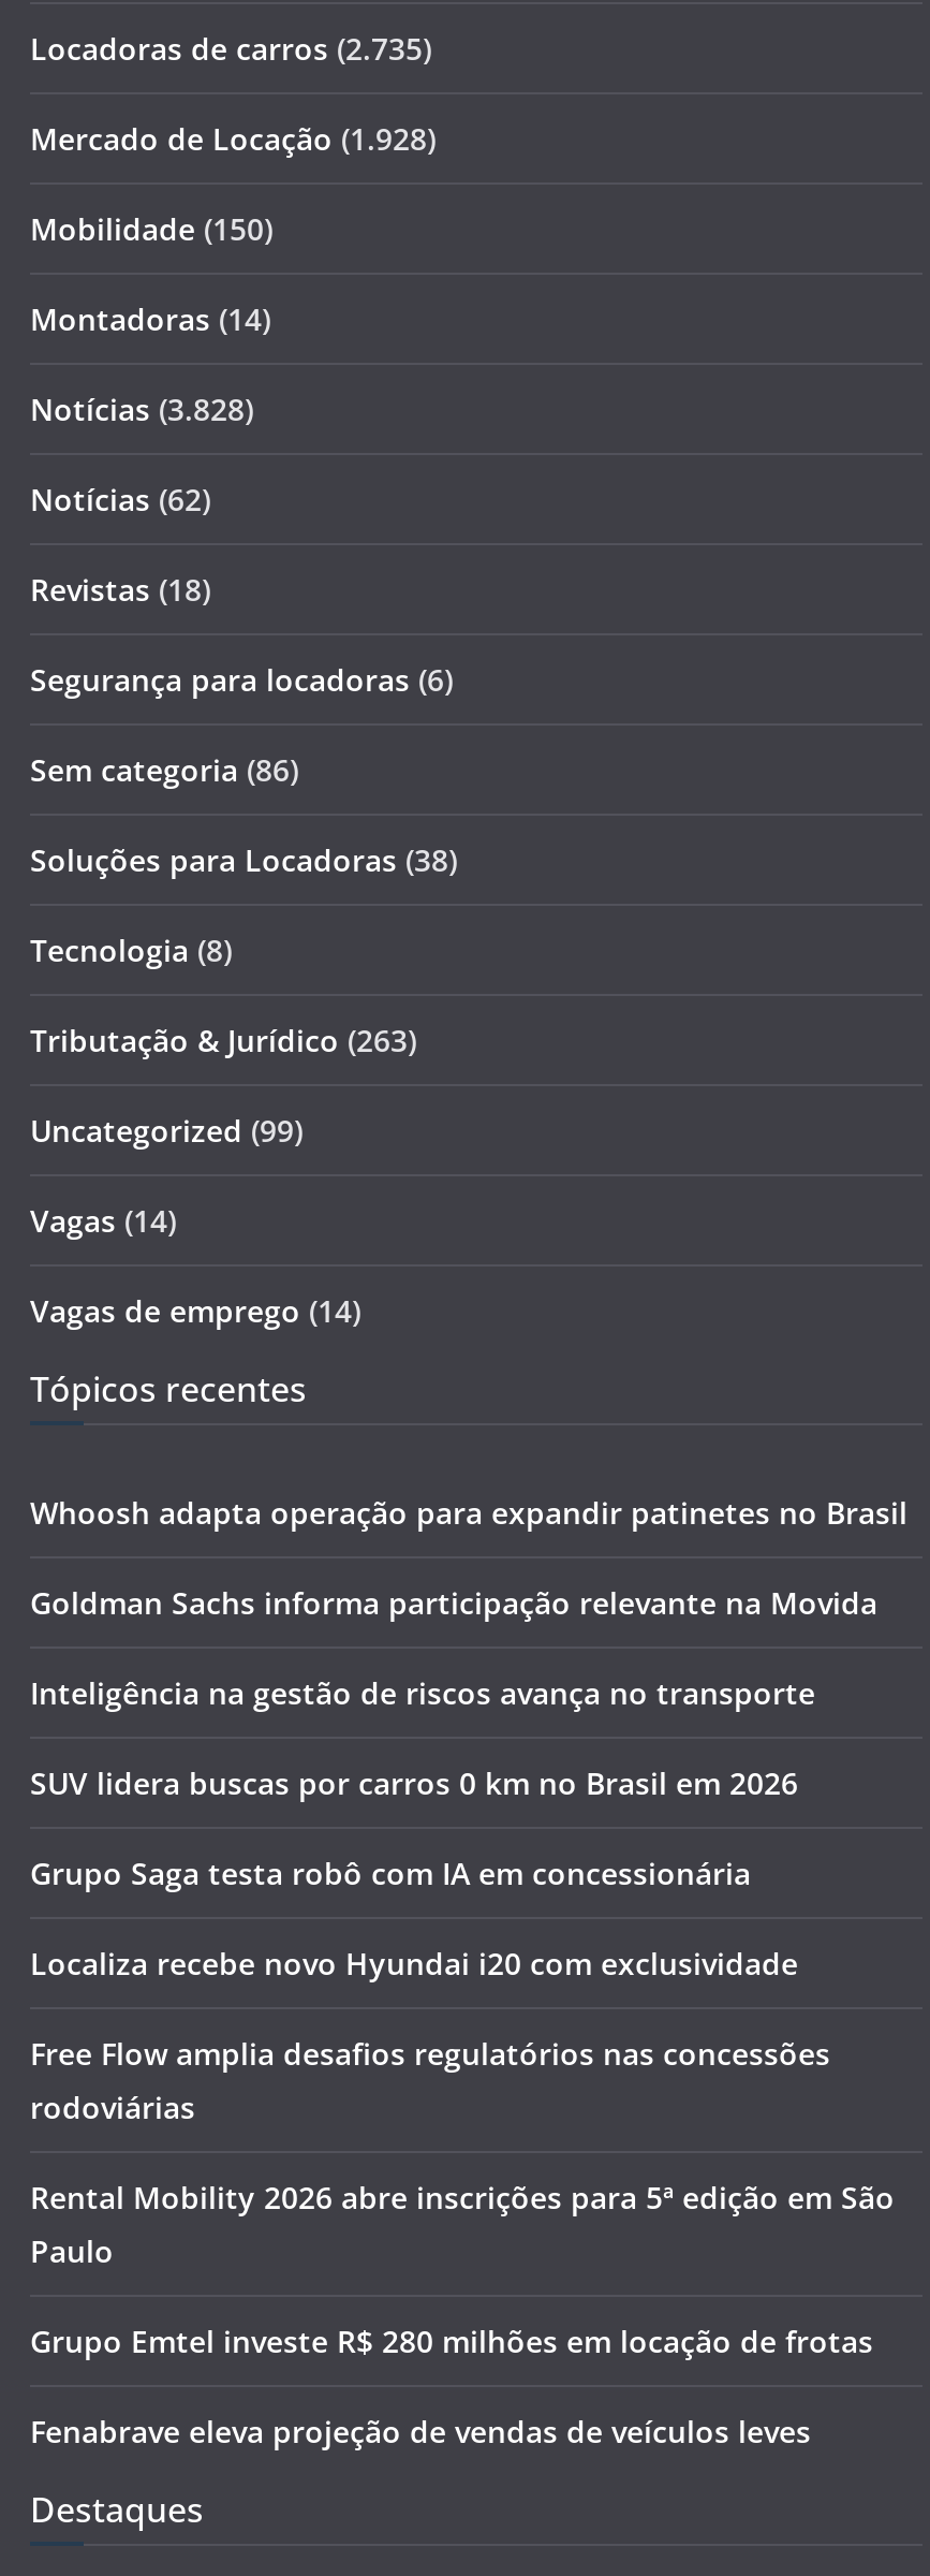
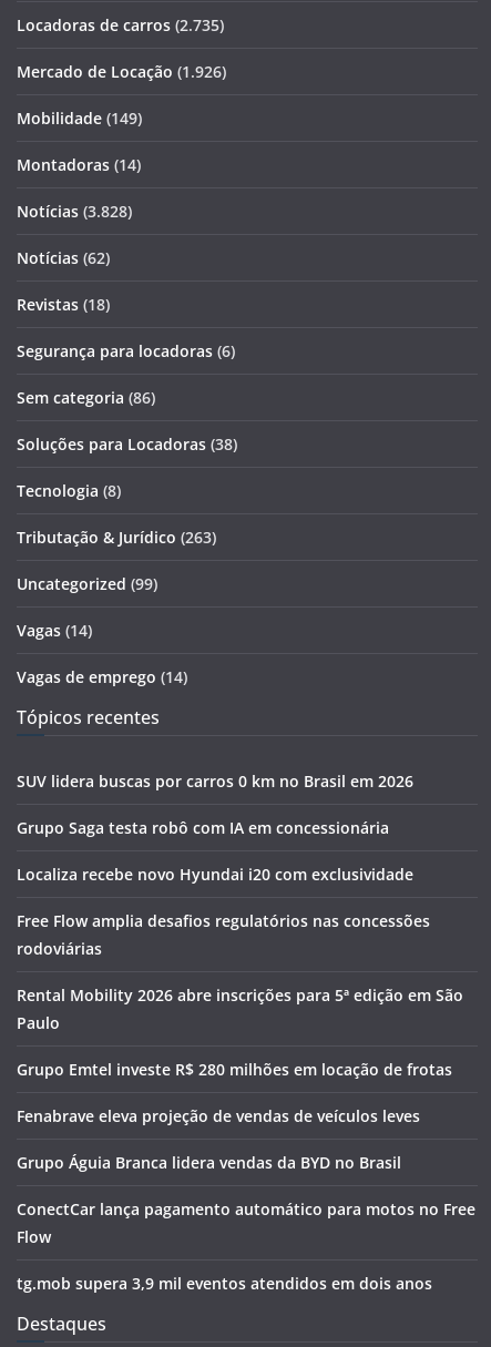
- Mercado de Locação (1.928)
+ Mercado de Locação (1.926)

- Mobilidade (150)
+ Mobilidade (149)

- Whoosh adapta operação para expandir patinetes no Brasil
- Goldman Sachs informa participação relevante na Movida
- Inteligência na gestão de riscos avança no transporte

moved up: SUV lidera buscas por carros 0 km no Brasil em 2026 | Grupo Saga testa robô com IA em concessionária | Localiza recebe novo Hyundai i20 com exclusividade | ... | Grupo Emtel investe R$ 280 milhões em locação de frotas | Fenabrave eleva projeção de vendas de veículos leves

+ Grupo Águia Branca lidera vendas da BYD no Brasil
+ ConectCar lança pagamento automático para motos no Free
+ Flow
+ tg.mob supera 3,9 mil eventos atendidos em dois anos
